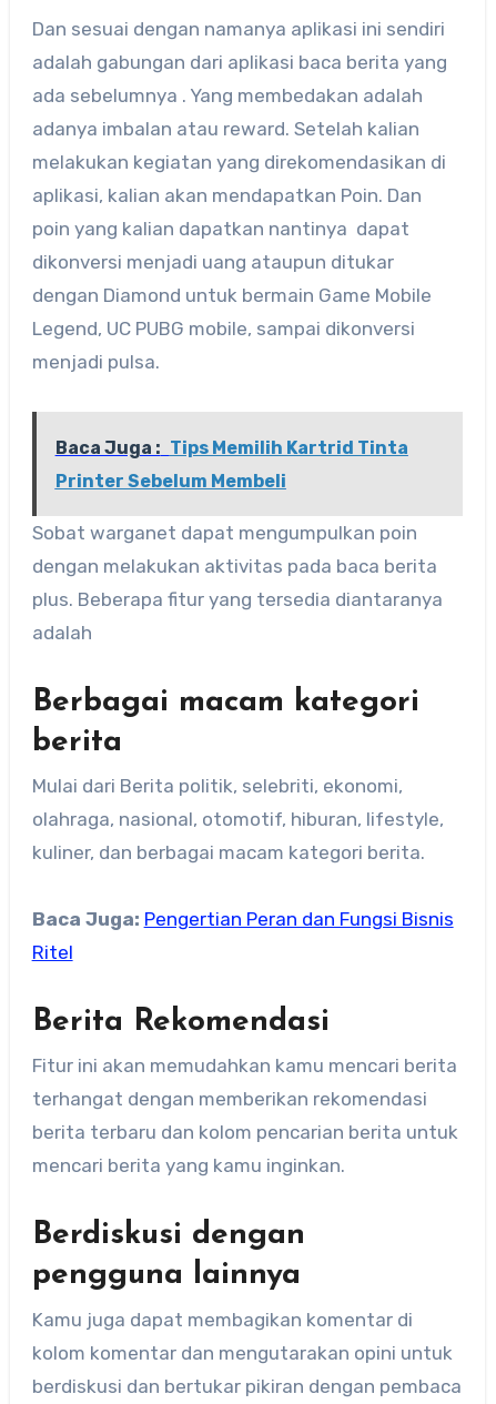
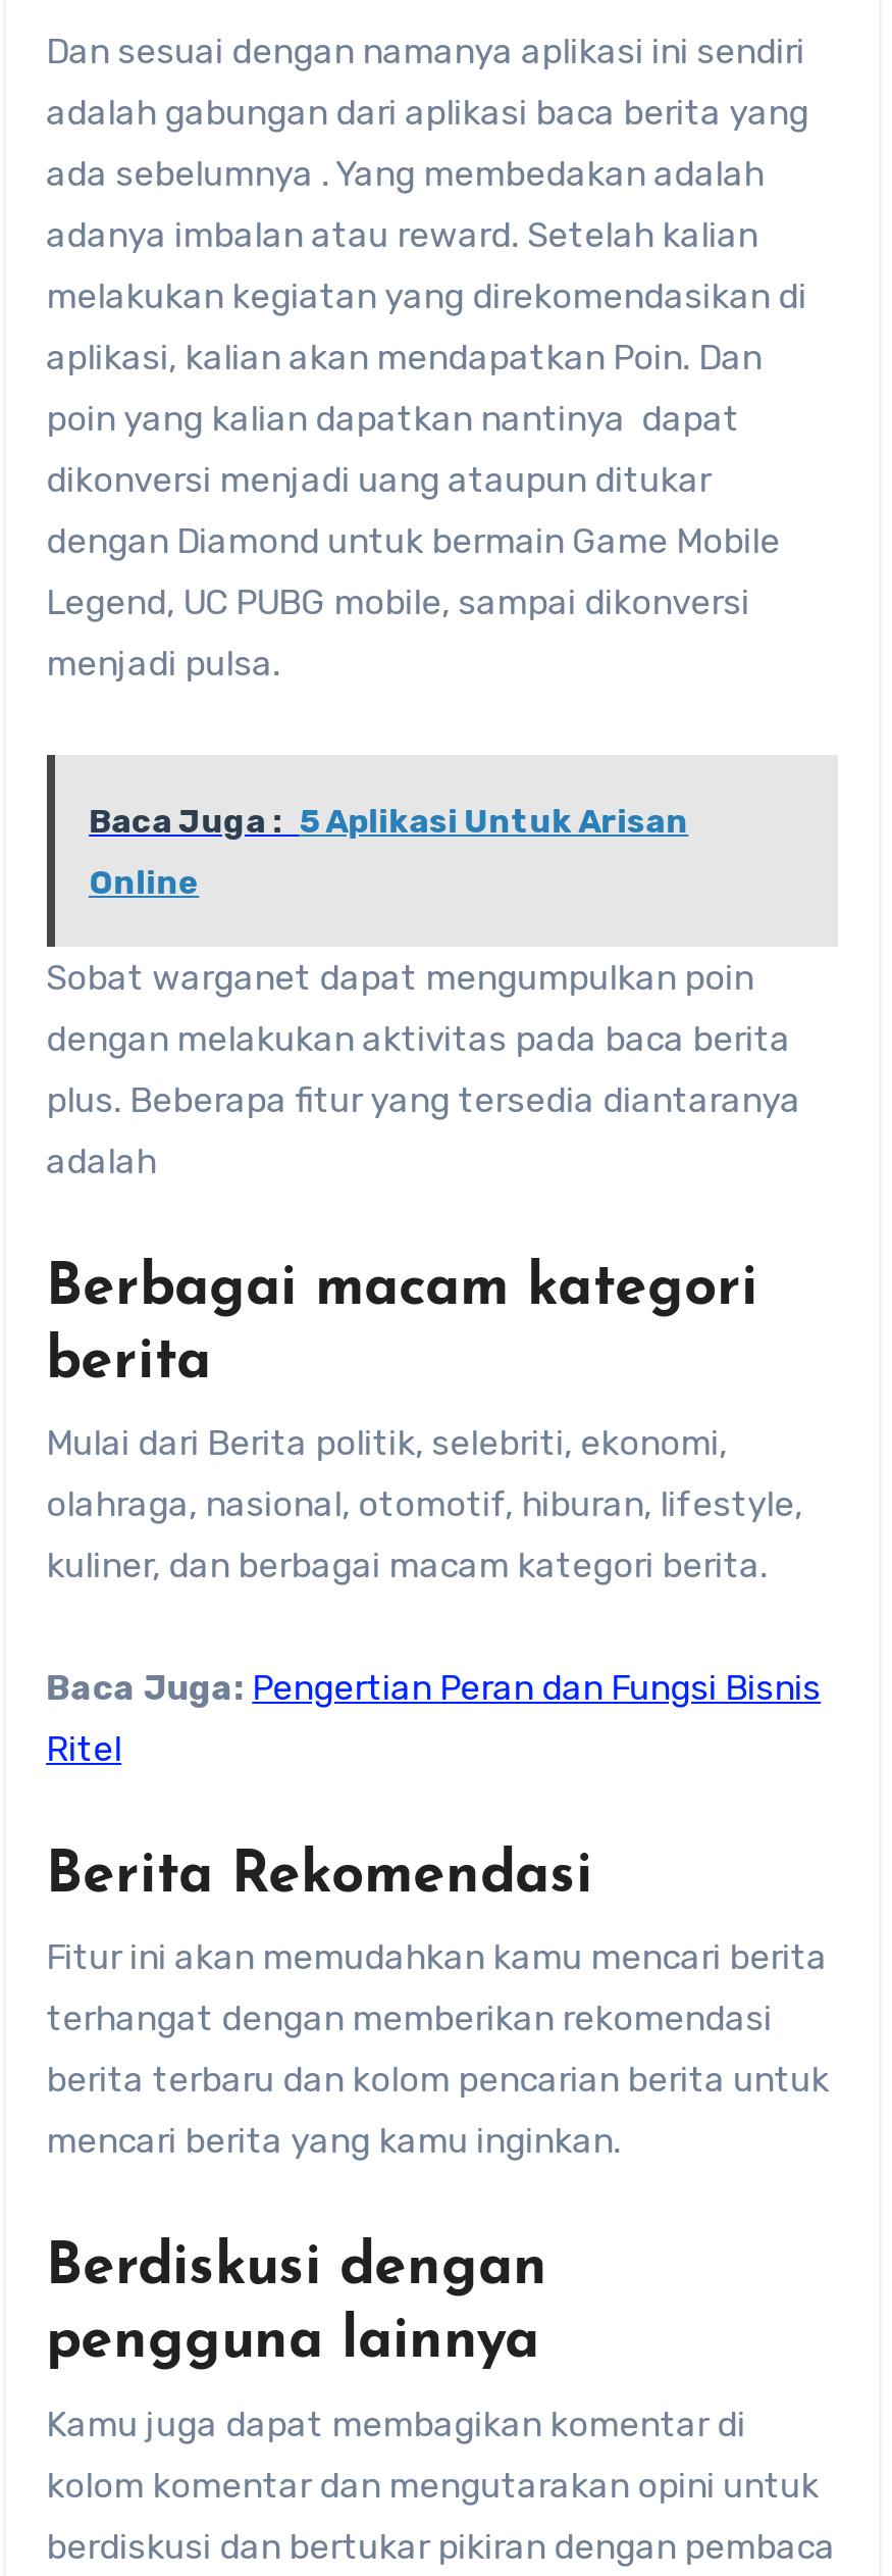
- Baca Juga : Tips Memilih Kartrid Tinta
+ Baca Juga : 5 Aplikasi Untuk Arisan

- Printer Sebelum Membeli
+ Online
